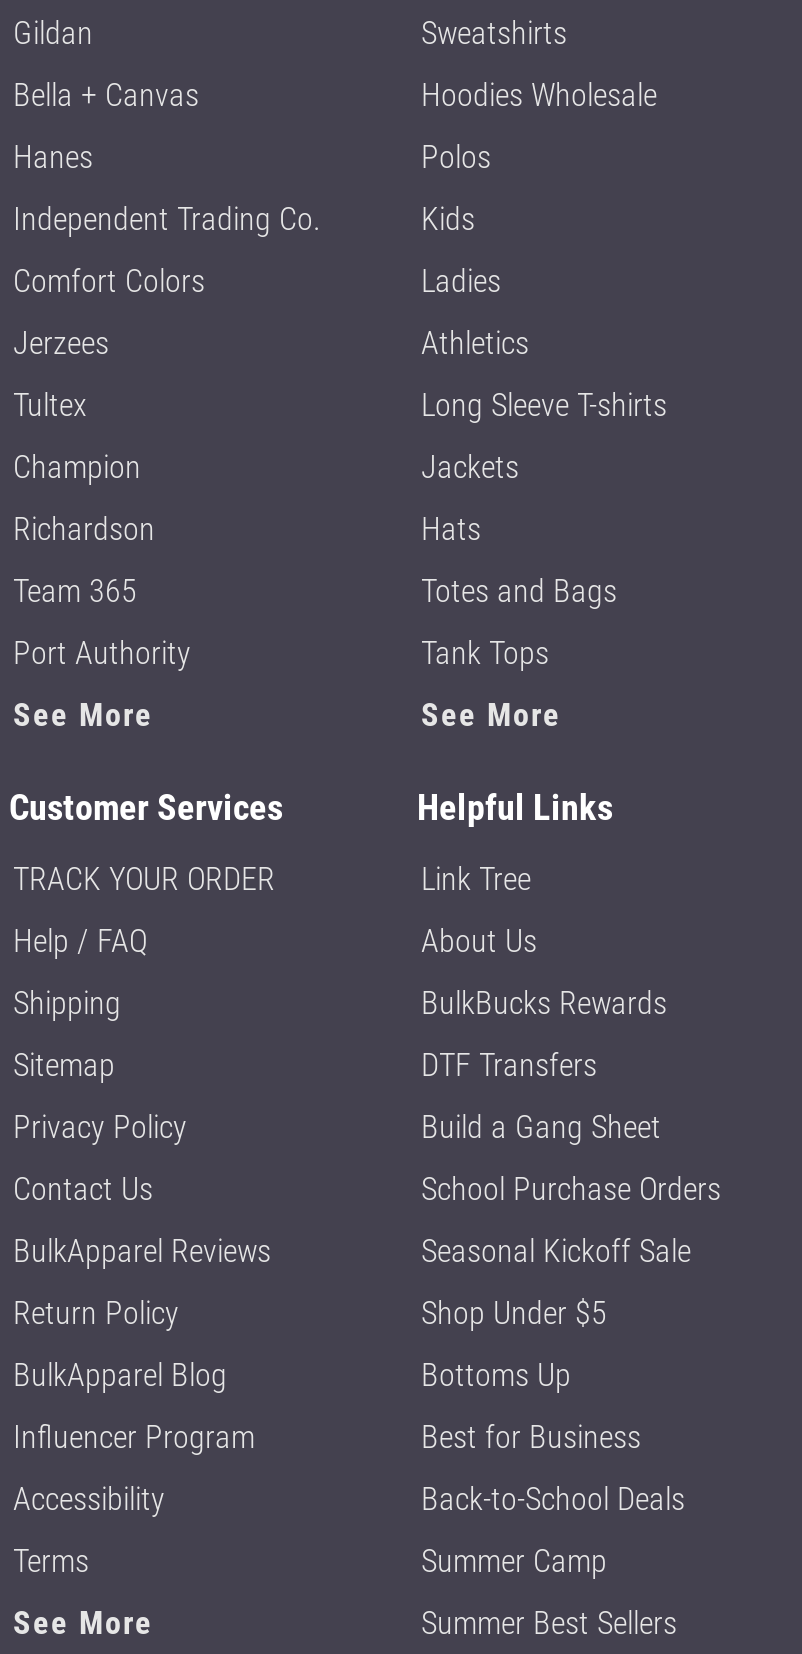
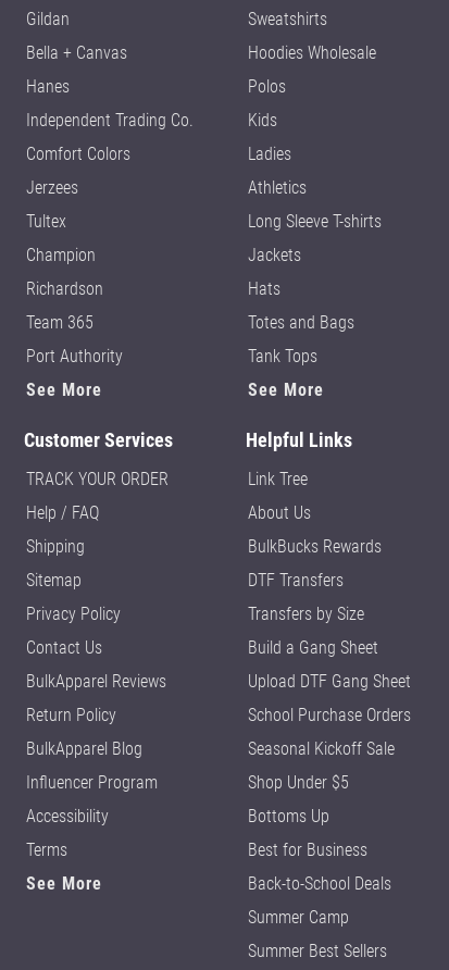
+ Transfers by Size

+ Upload DTF Gang Sheet
